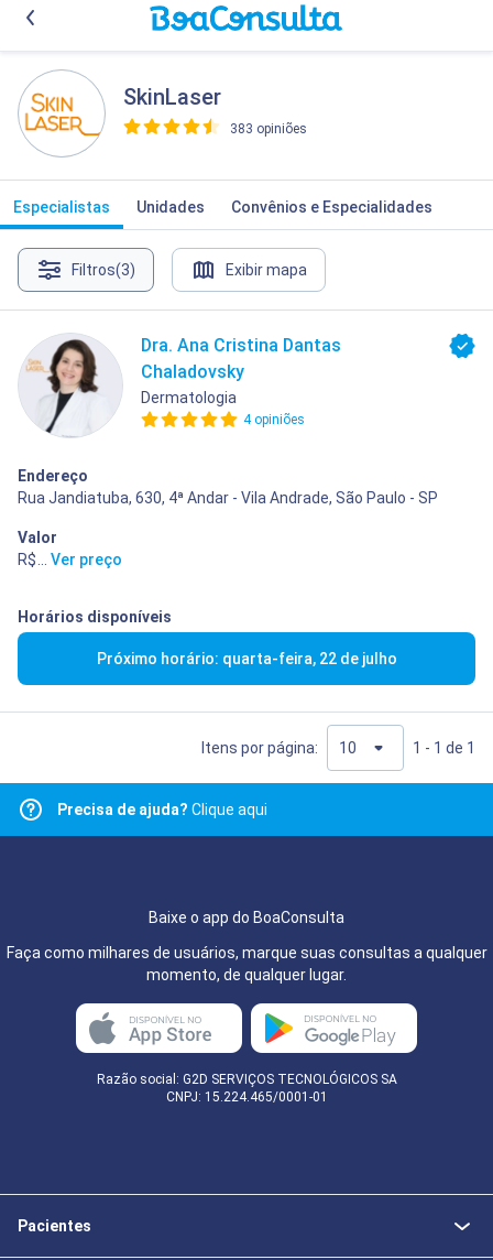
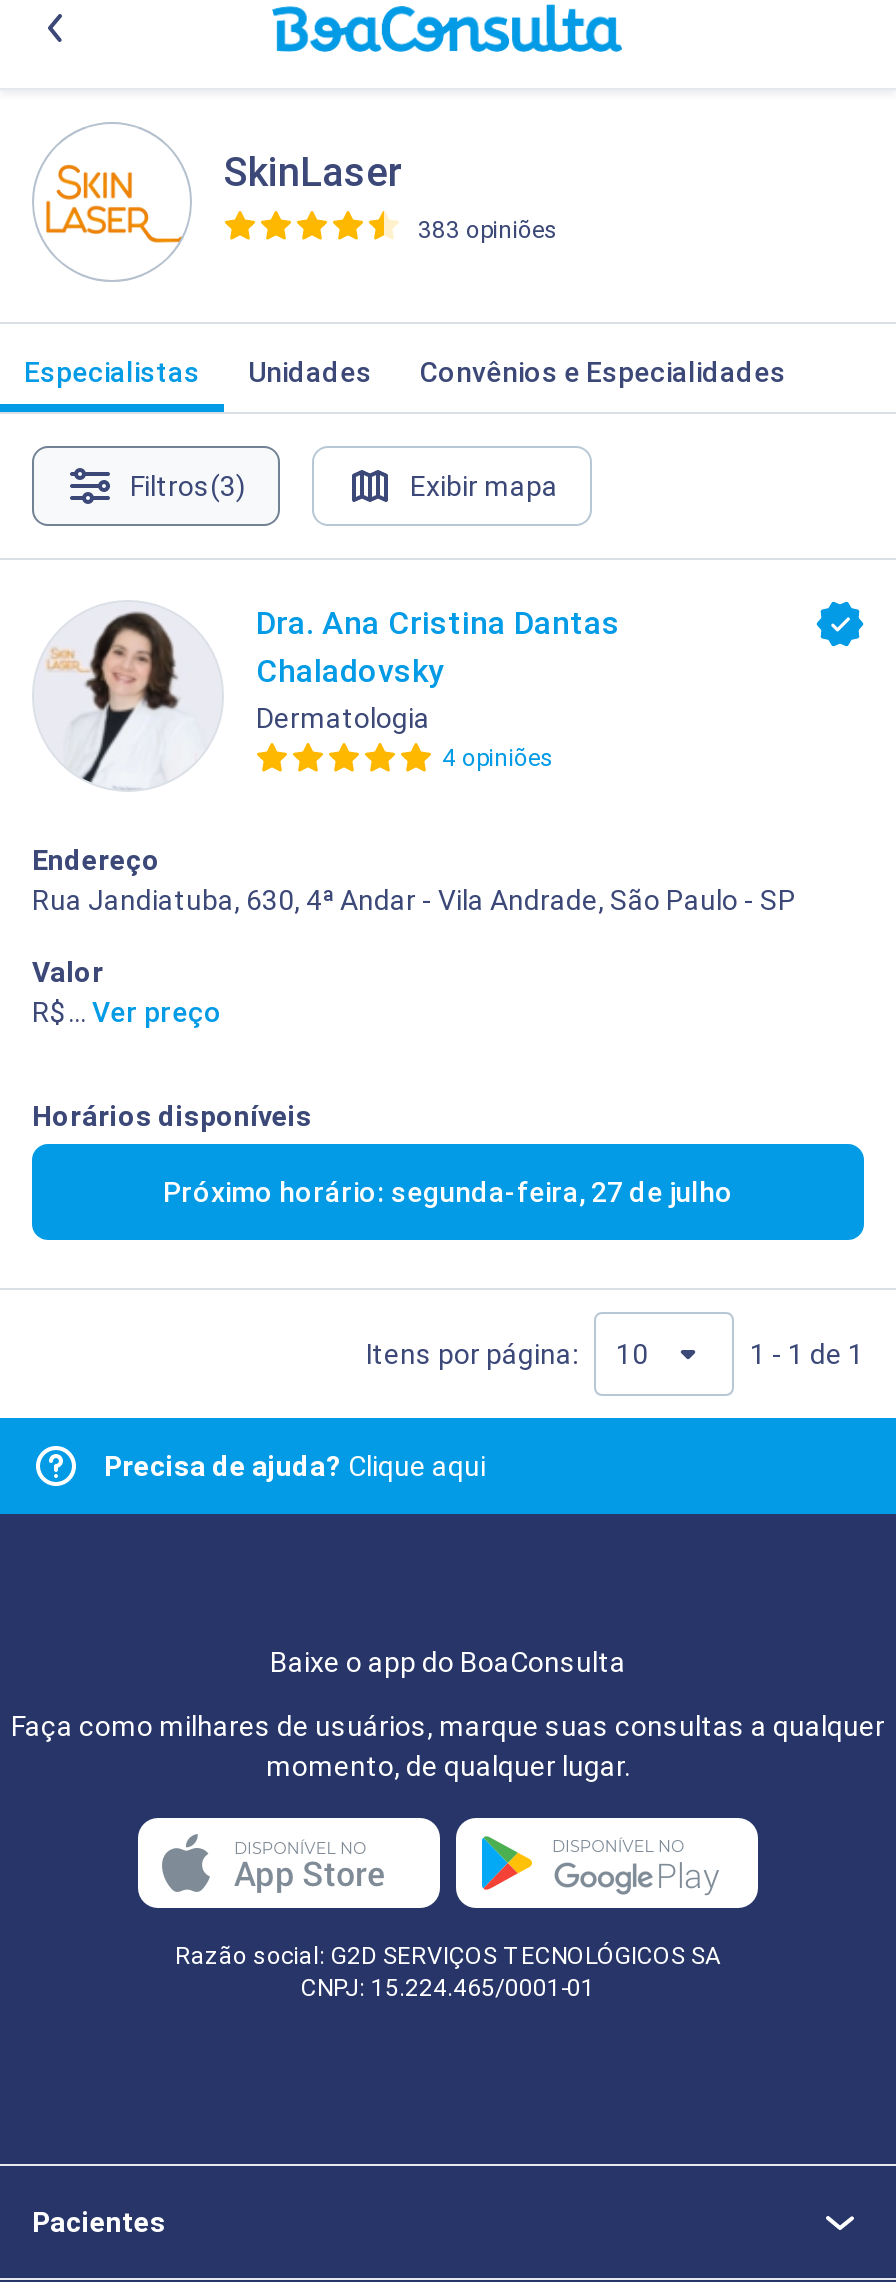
- Próximo horário: quarta-feira, 22 de julho
+ Próximo horário: segunda-feira, 27 de julho
